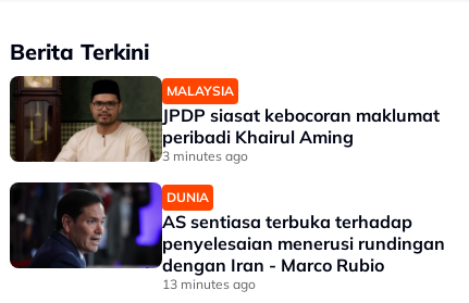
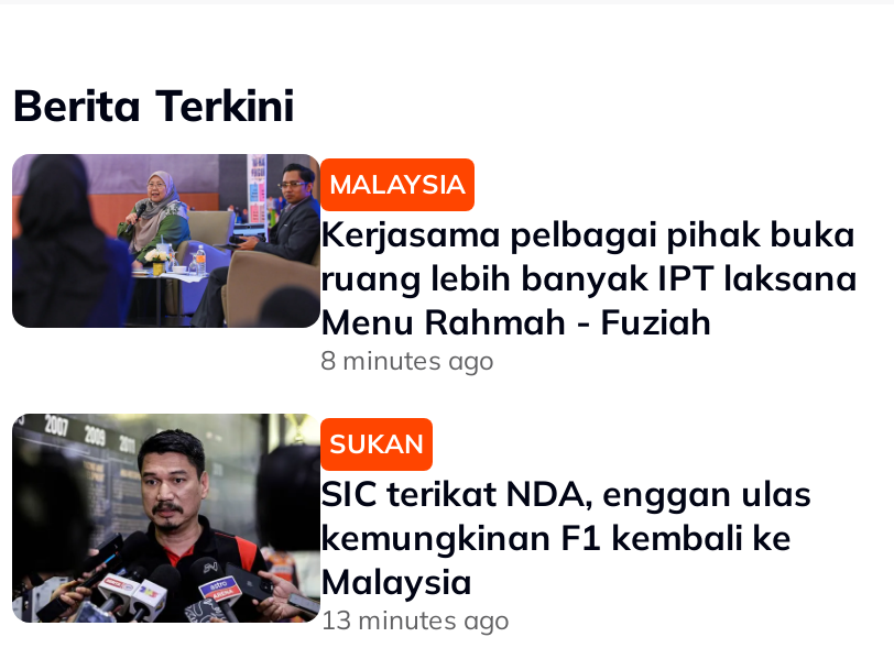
- [image]
- JPDP siasat kebocoran maklumat
- peribadi Khairul Aming
- 3 minutes ago
+ [image]
+ Kerjasama pelbagai pihak buka
+ ruang lebih banyak IPT laksana
+ Menu Rahmah - Fuziah
+ 8 minutes ago

- [image]
- DUNIA
- AS sentiasa terbuka terhadap
- penyelesaian menerusi rundingan
- dengan Iran - Marco Rubio
+ [image]
+ SUKAN
+ SIC terikat NDA, enggan ulas
+ kemungkinan F1 kembali ke
+ Malaysia
